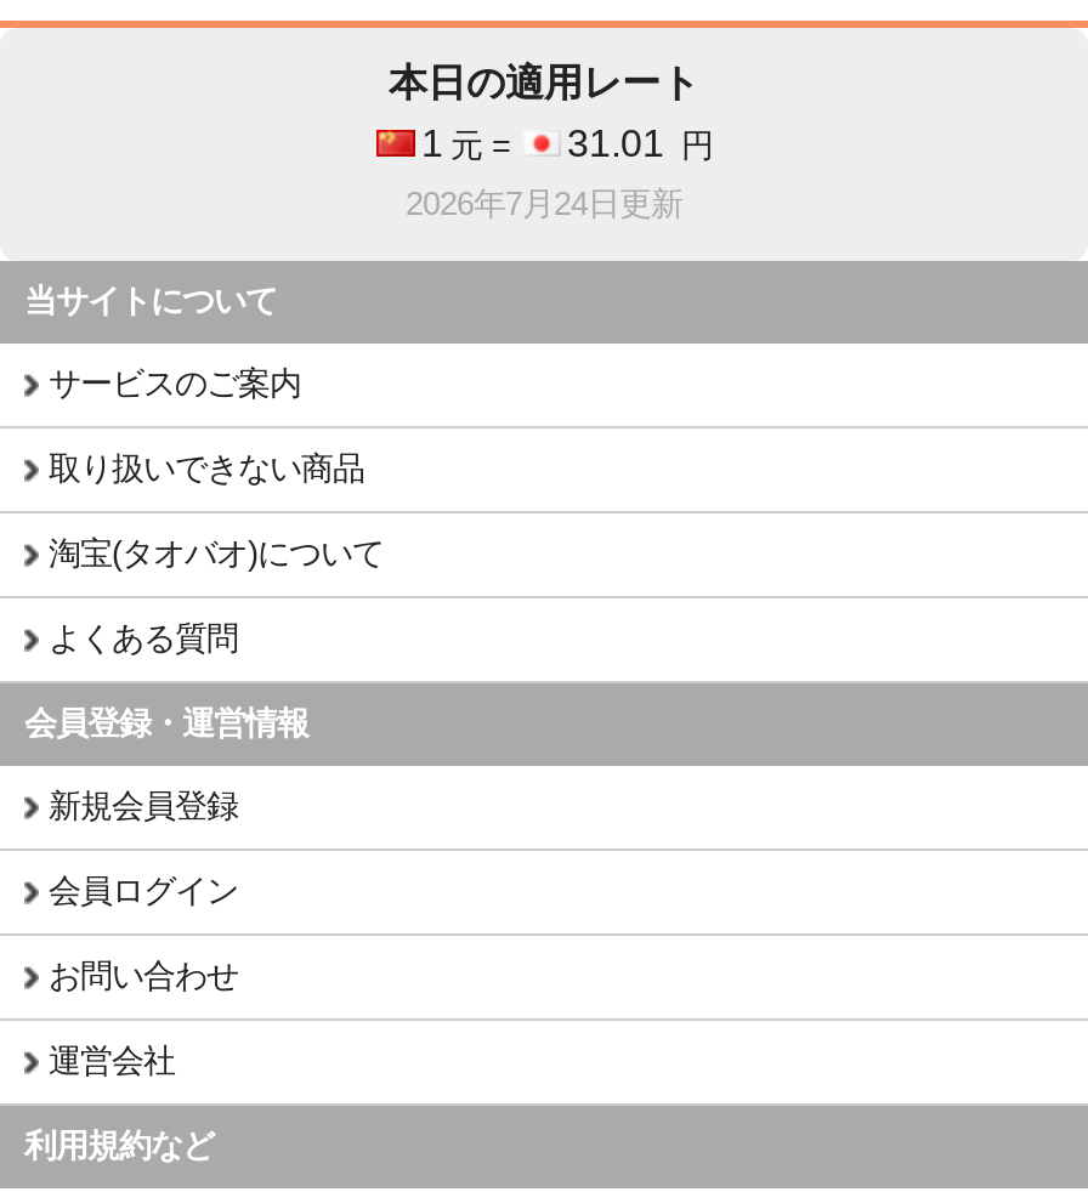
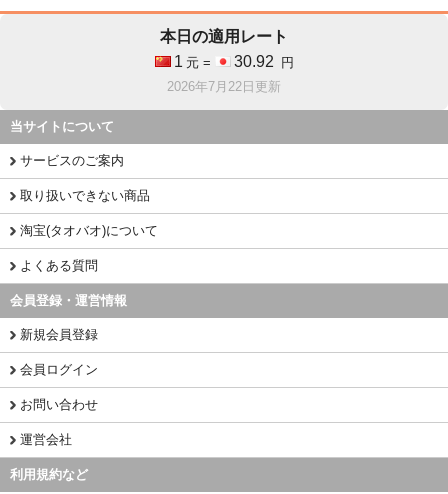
- 1 元 = 31.01 円
+ 1 元 = 30.92 円

- 2026年7月24日更新
+ 2026年7月22日更新
